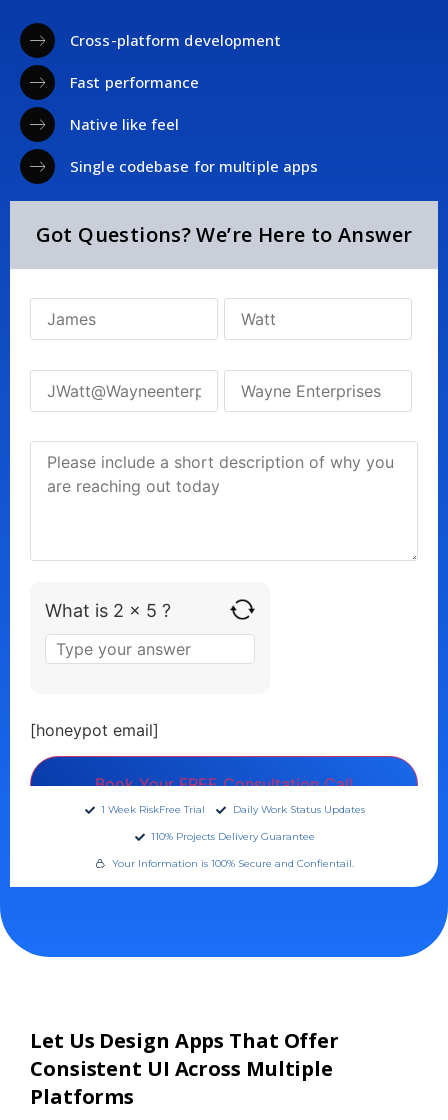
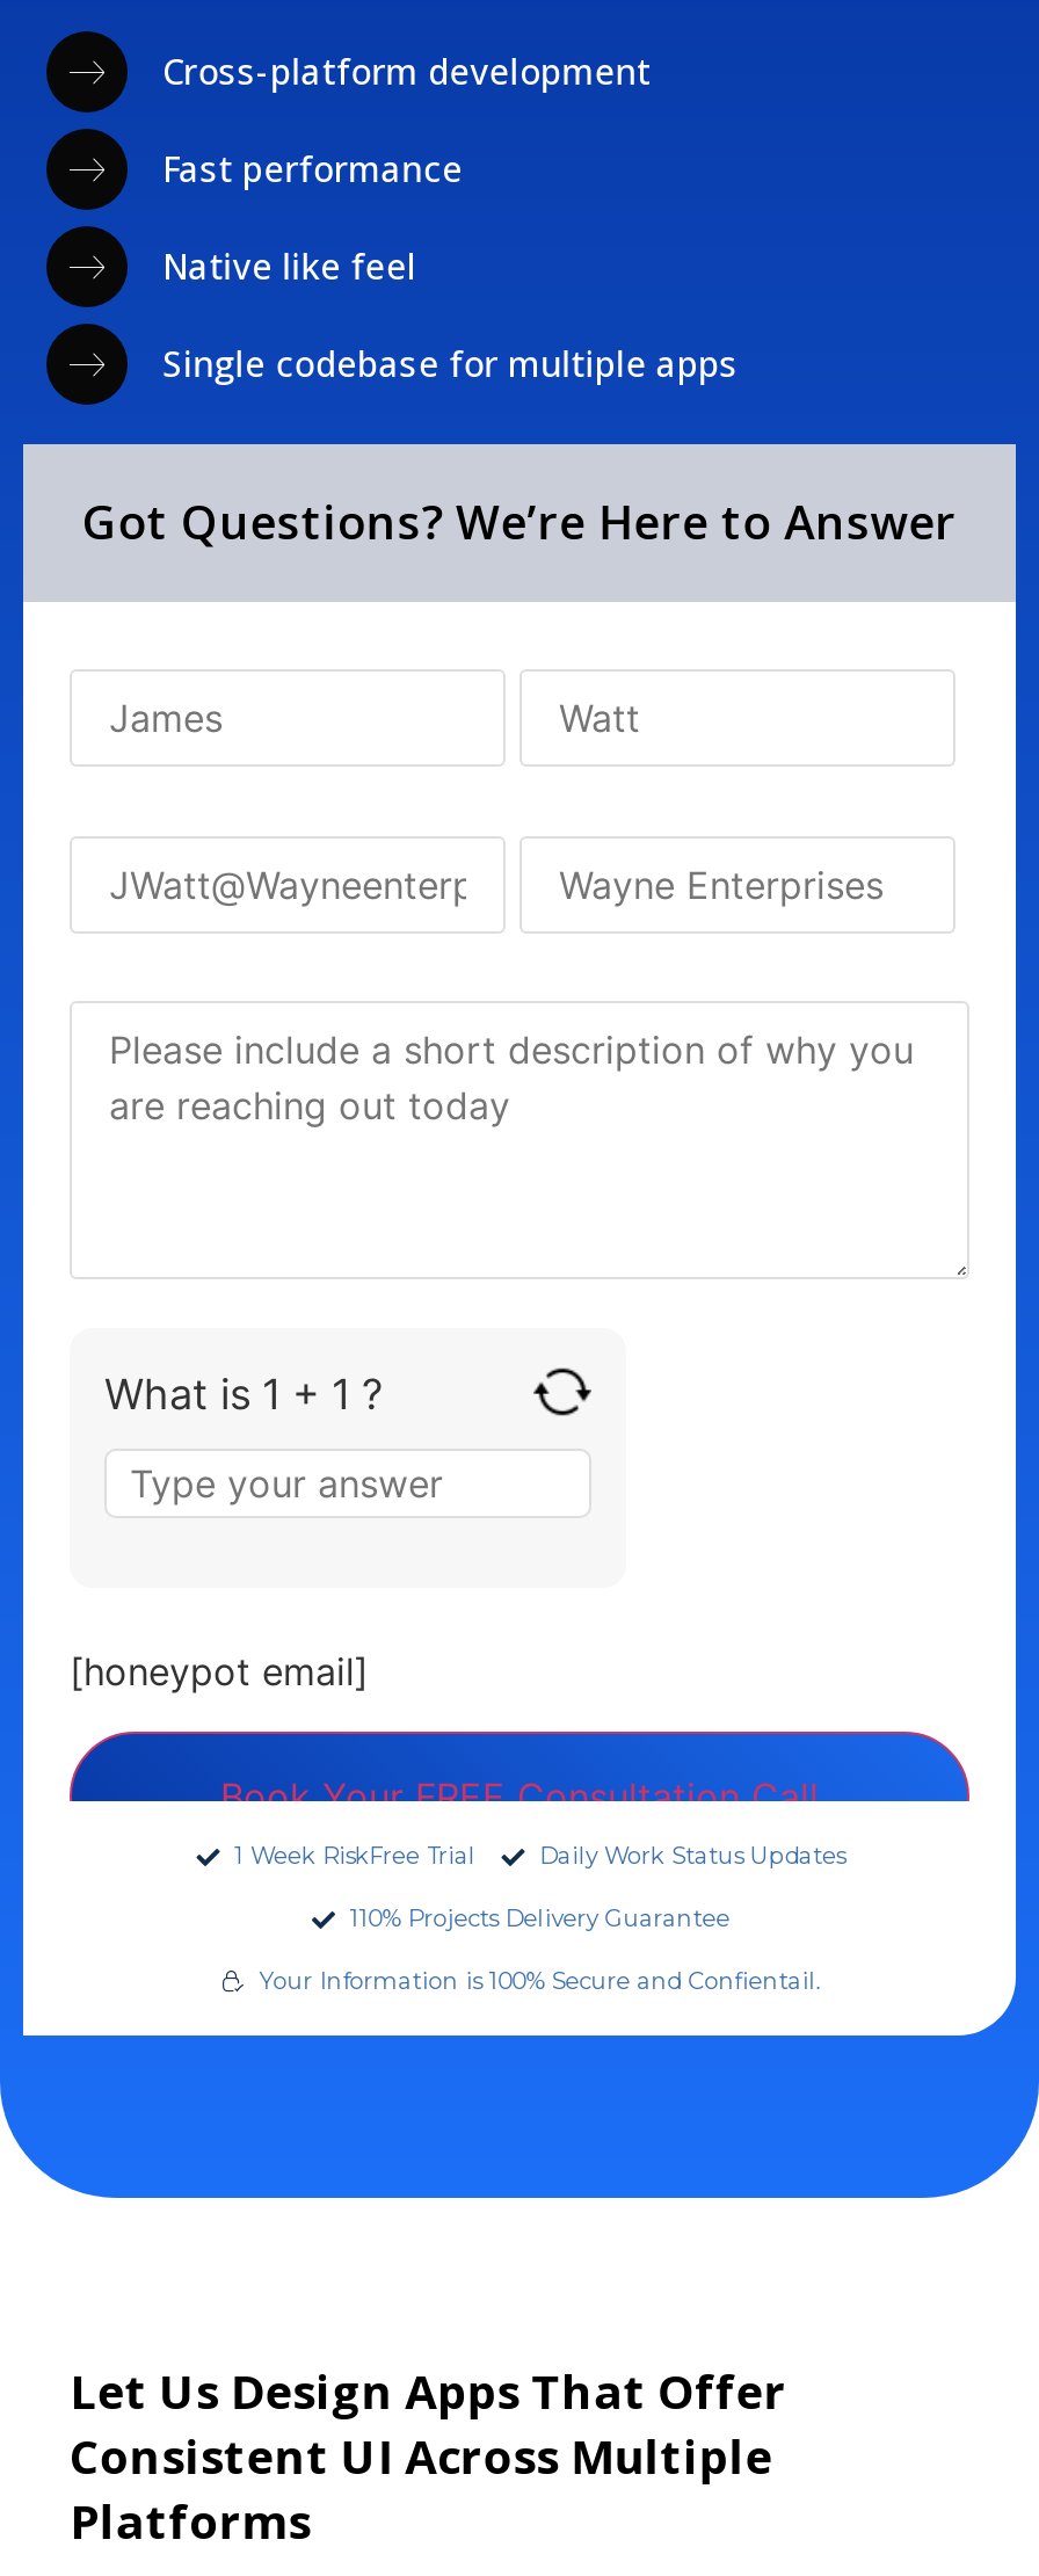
- What is 2 x 5 ?
+ What is 1 + 1 ?
